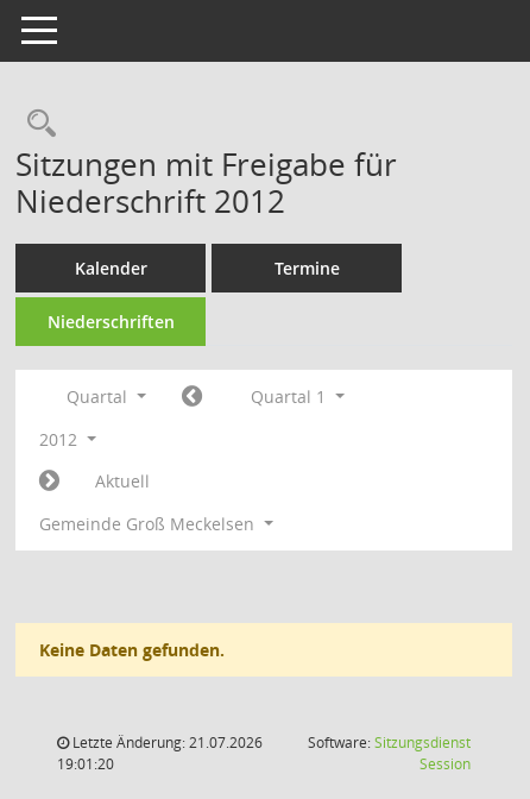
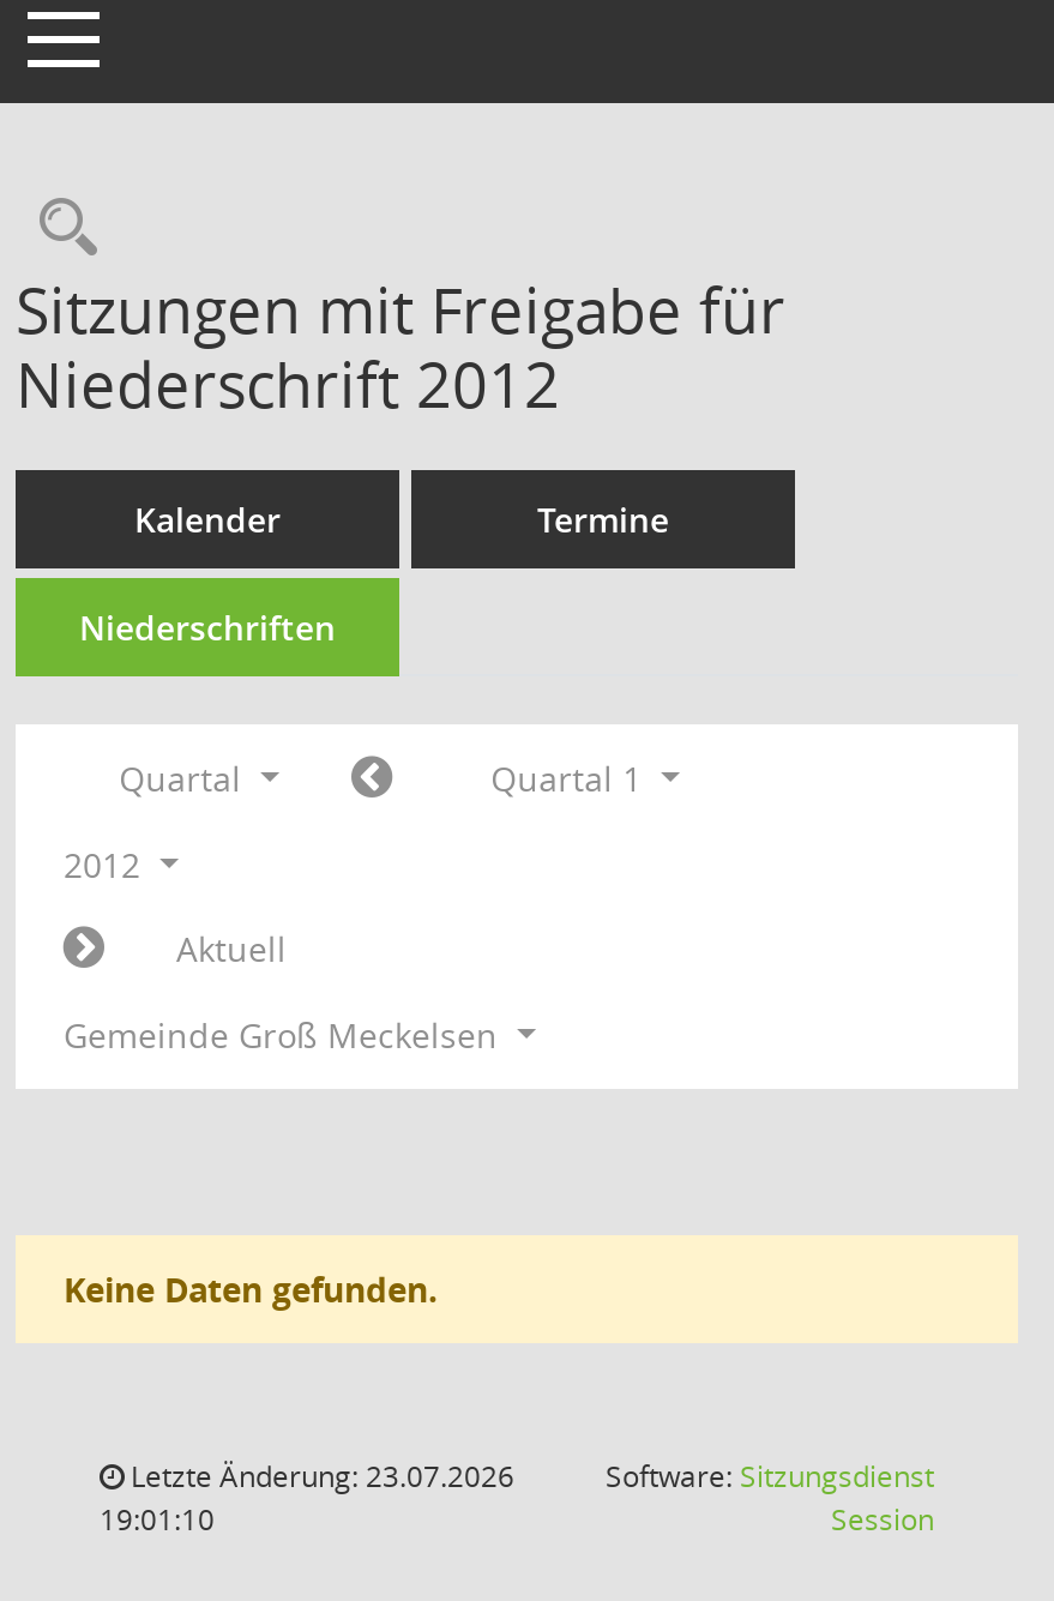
- Letzte Änderung: 21.07.2026
+ Letzte Änderung: 23.07.2026

- 19:01:20
+ 19:01:10
